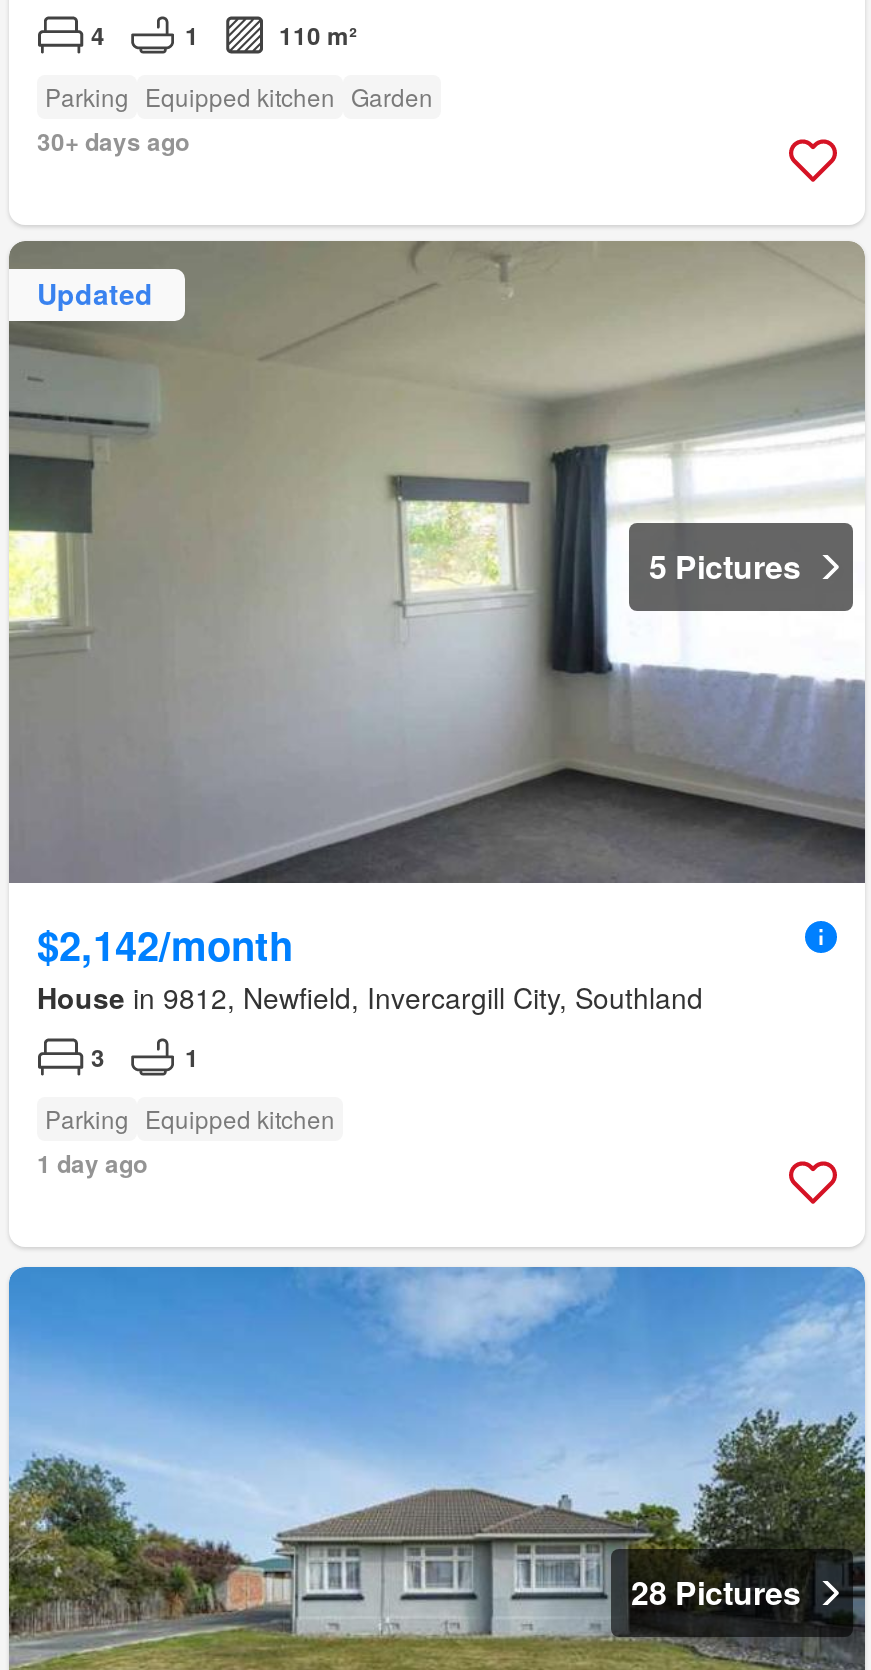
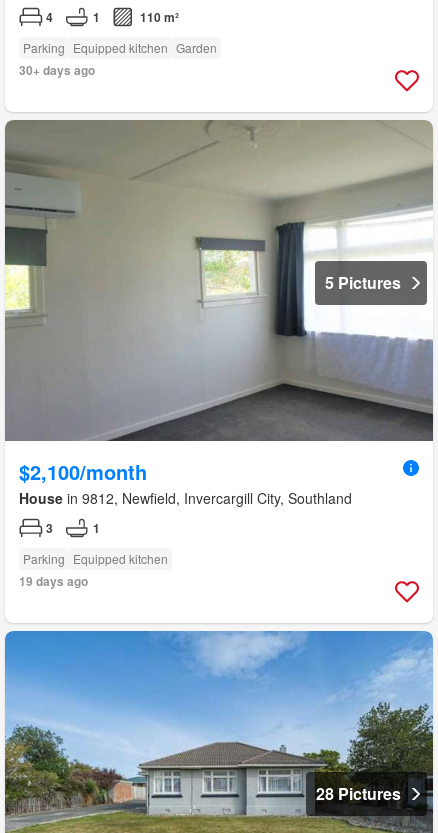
- Updated

- $2,142/month
+ $2,100/month

- 1 day ago
+ 19 days ago
